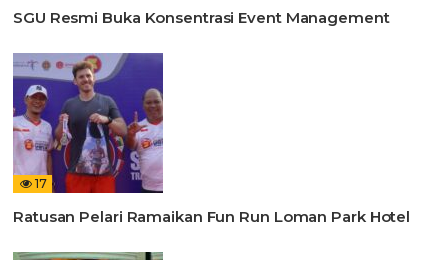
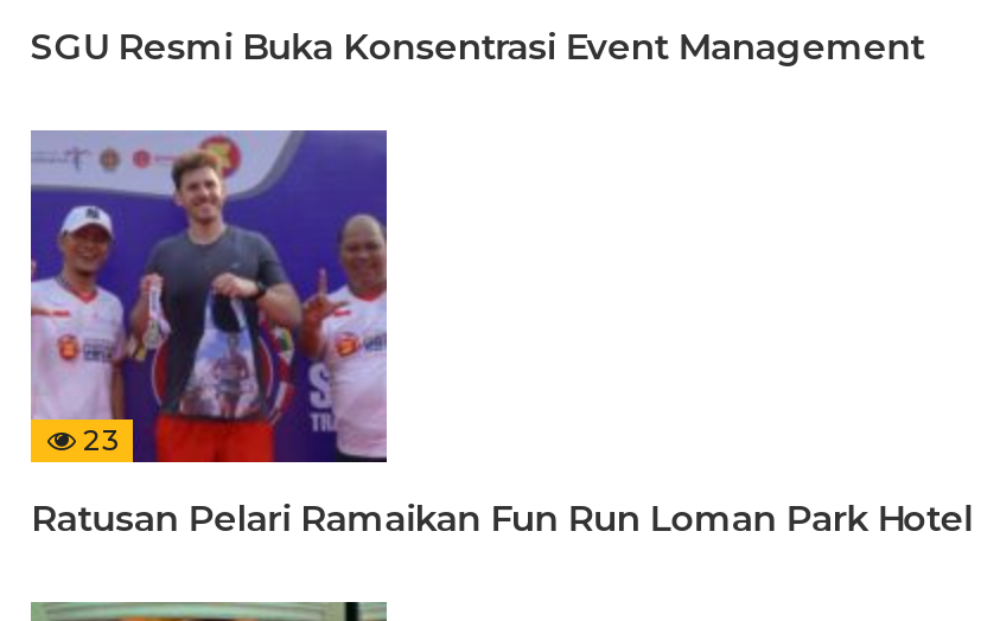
- 17
+ 23
